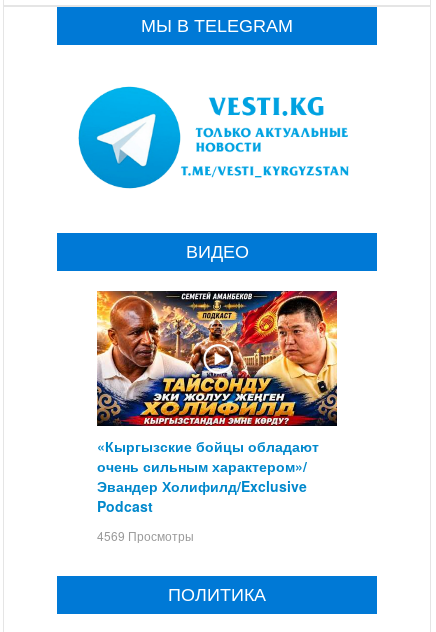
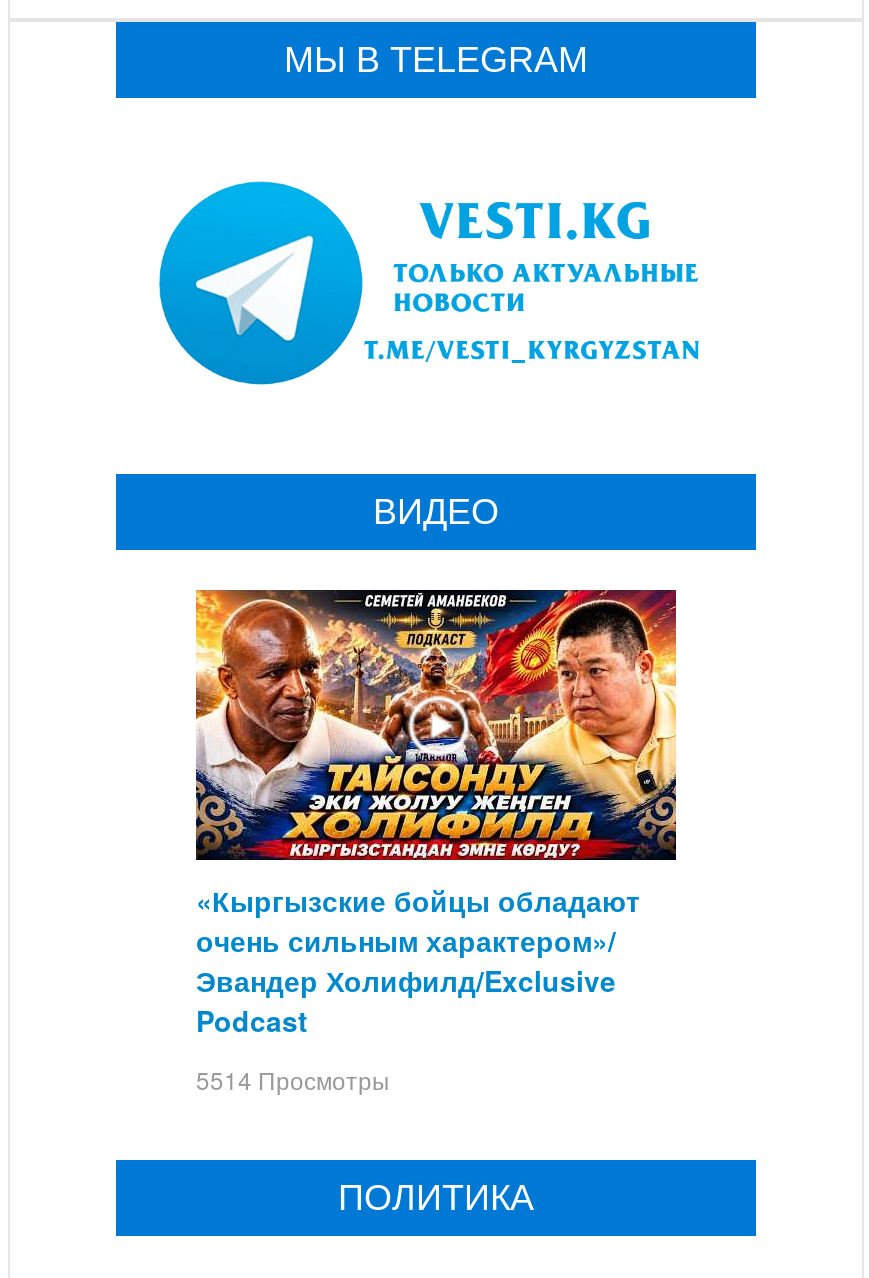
- 4569 Просмотры
+ 5514 Просмотры
